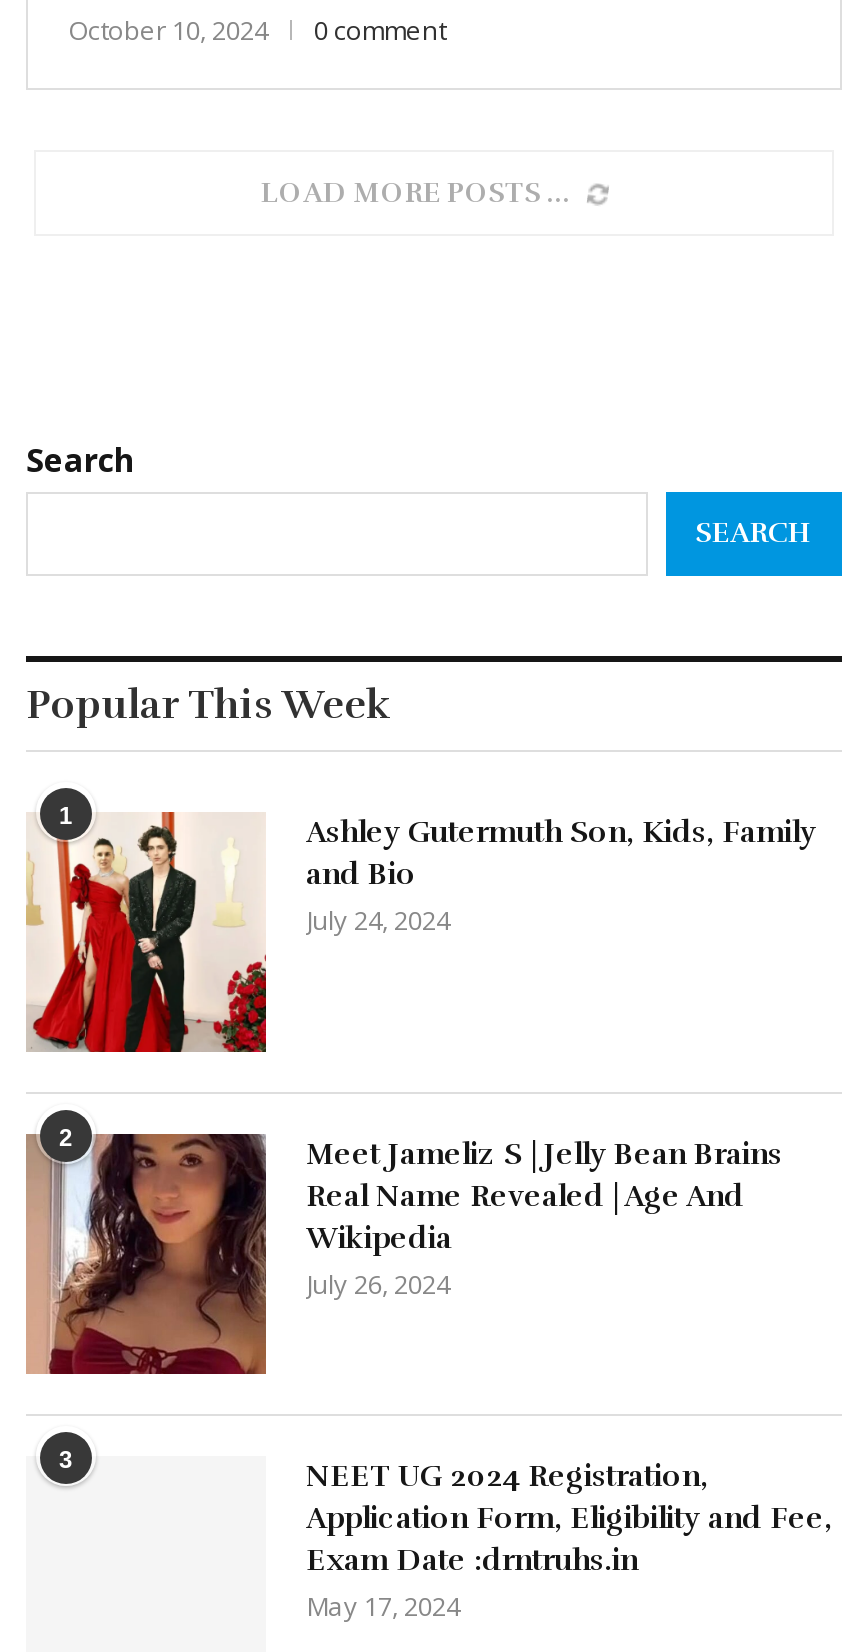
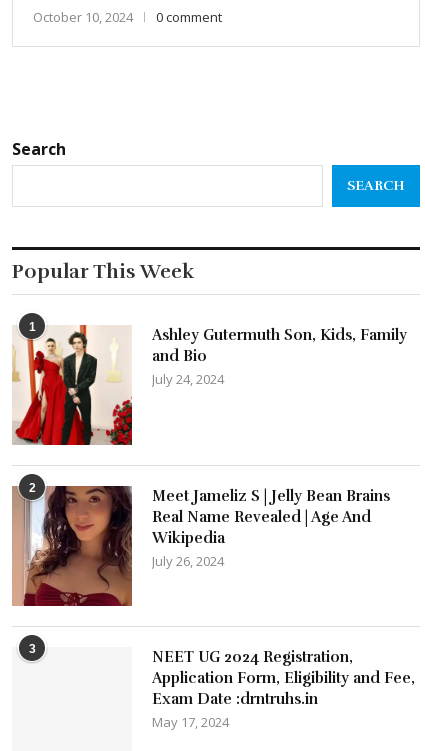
- LOAD MORE POSTS
